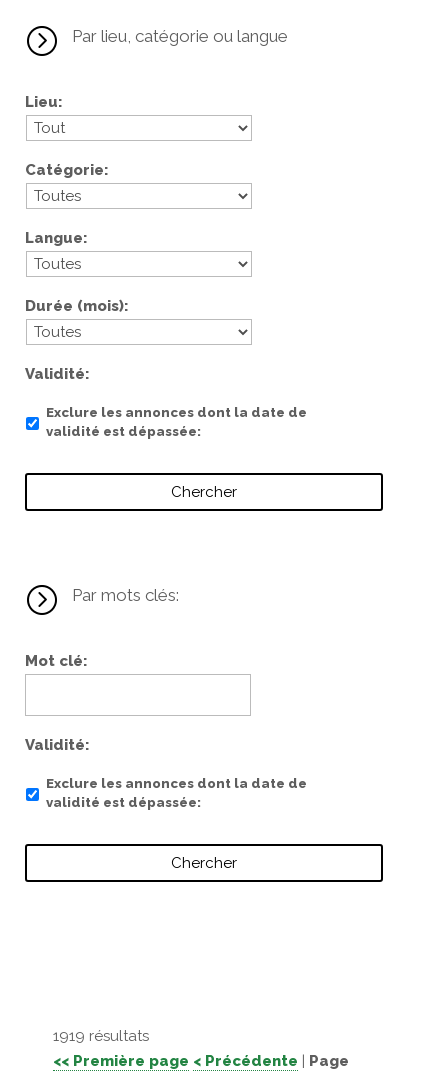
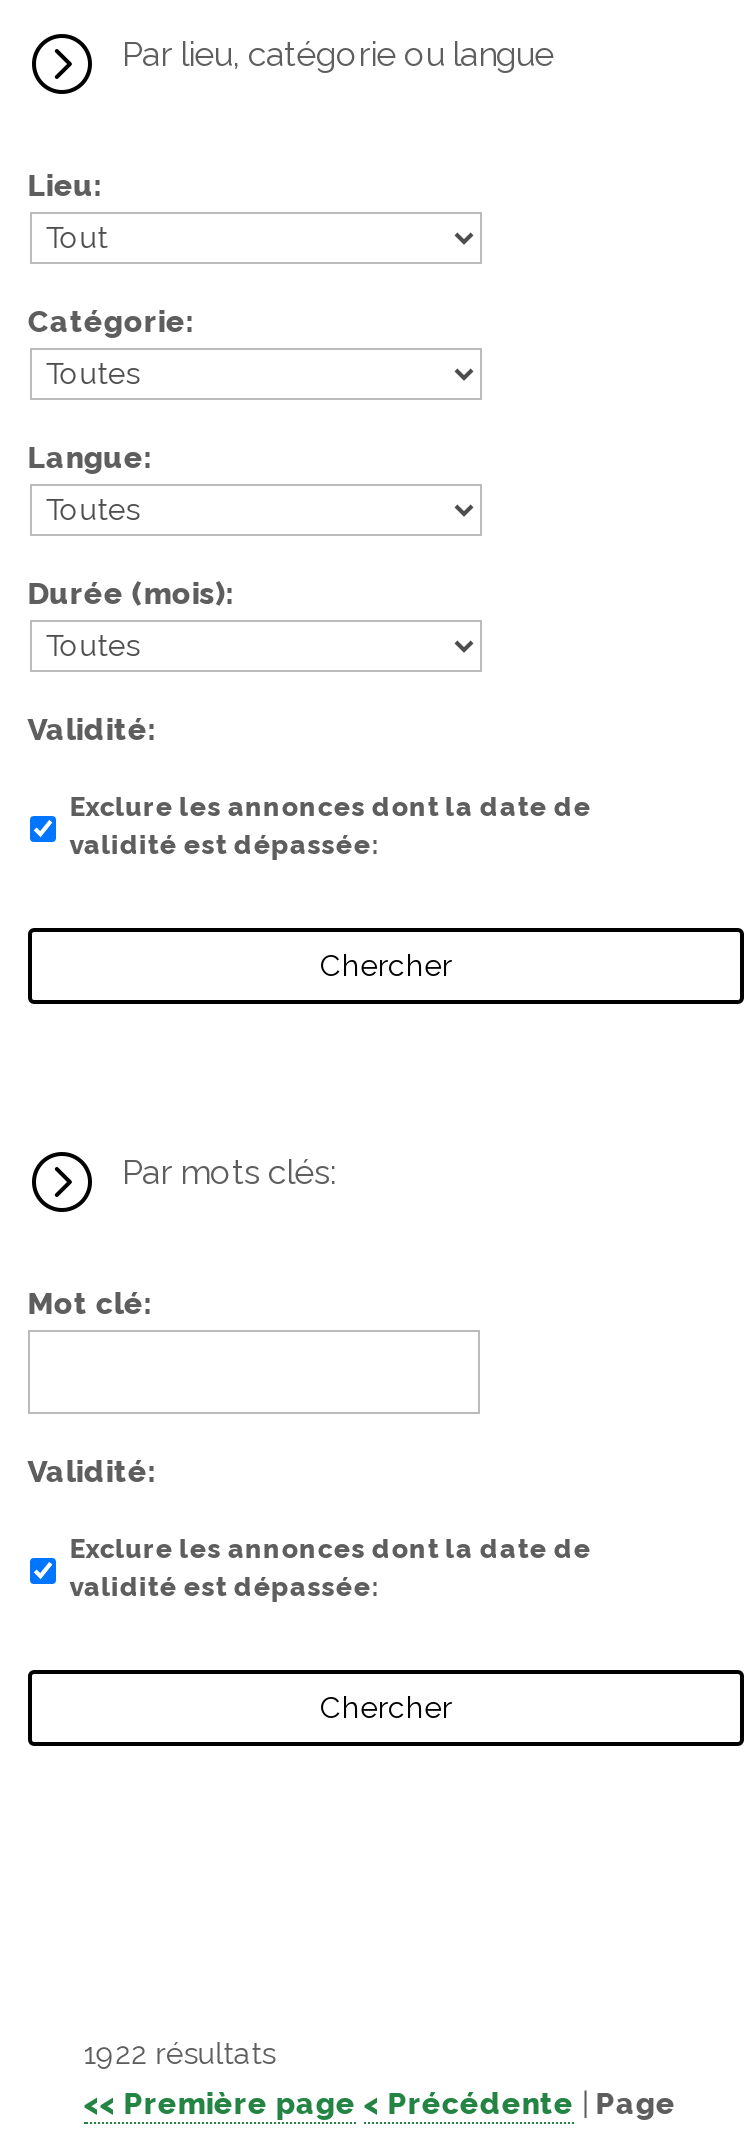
- 1919 résultats
+ 1922 résultats
